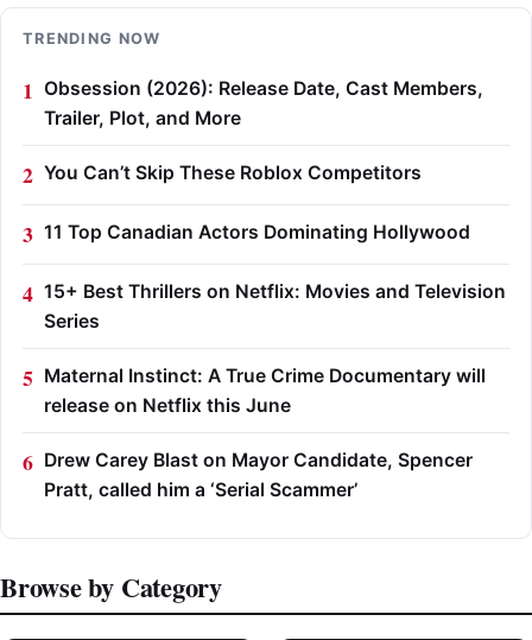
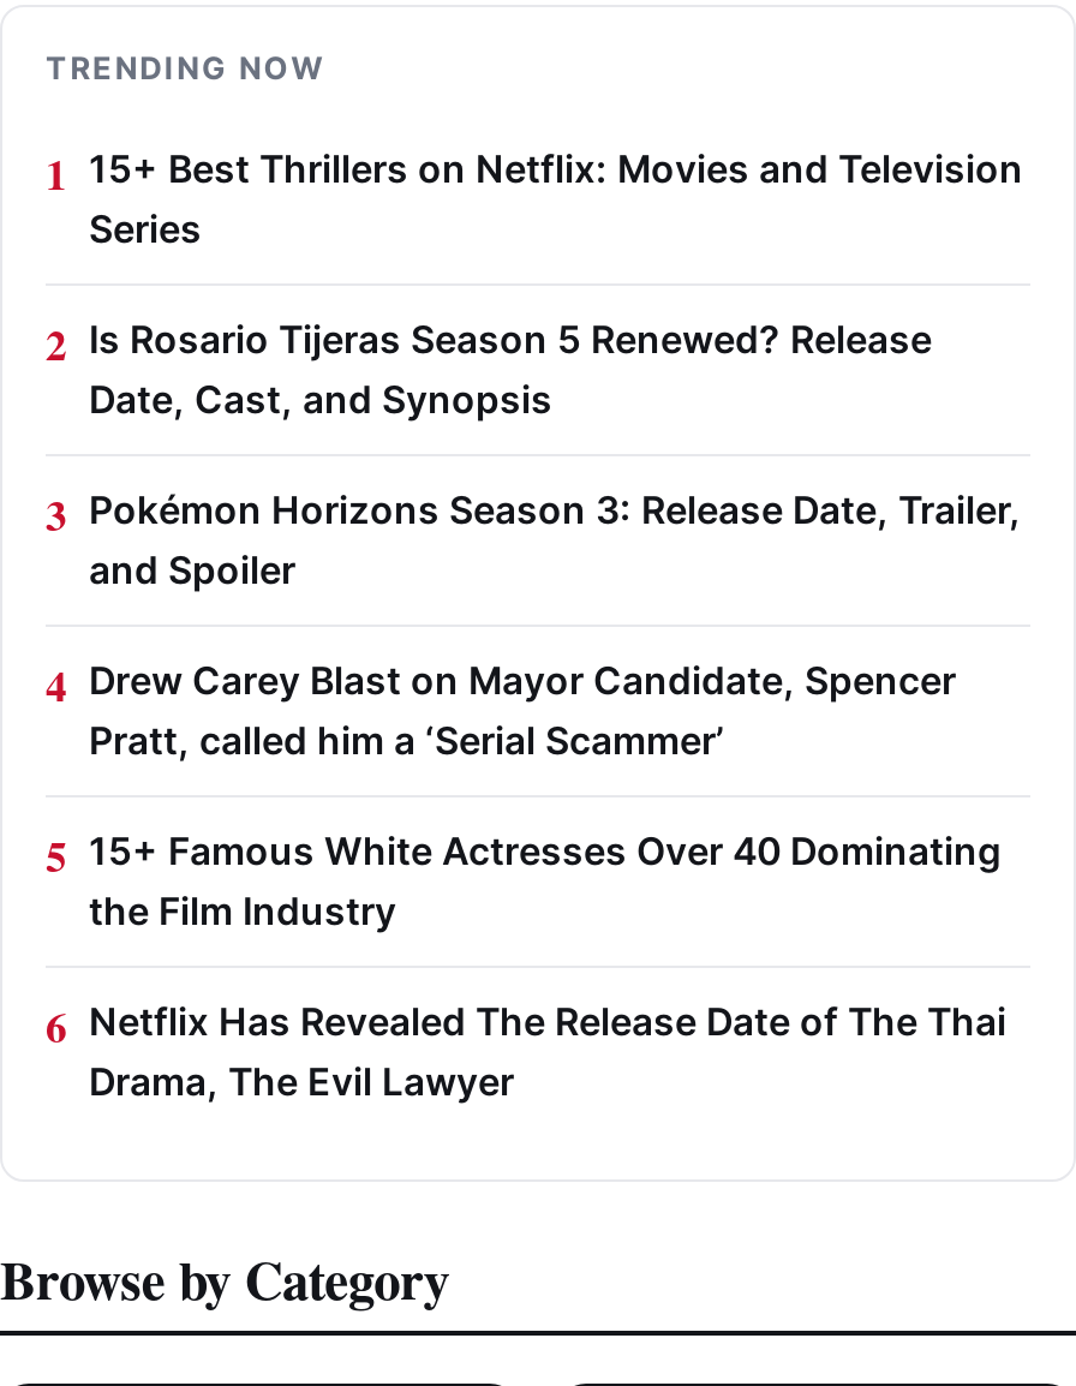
- Obsession (2026): Release Date, Cast Members,
- Trailer, Plot, and More
- You Can’t Skip These Roblox Competitors
- 11 Top Canadian Actors Dominating Hollywood

moved up: 15+ Best Thrillers on Netflix: Movies and Television | Series

- Maternal Instinct: A True Crime Documentary will
- release on Netflix this June
+ Is Rosario Tijeras Season 5 Renewed? Release
+ Date, Cast, and Synopsis
+ Pokémon Horizons Season 3: Release Date, Trailer,
+ and Spoiler

moved up: Drew Carey Blast on Mayor Candidate, Spencer | Pratt, called him a ‘Serial Scammer’

+ 15+ Famous White Actresses Over 40 Dominating
+ the Film Industry
+ Netflix Has Revealed The Release Date of The Thai
+ Drama, The Evil Lawyer
